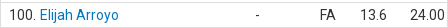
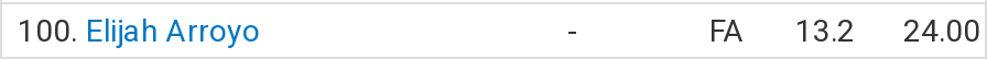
- FA 13.6 24.00
+ FA 13.2 24.00
